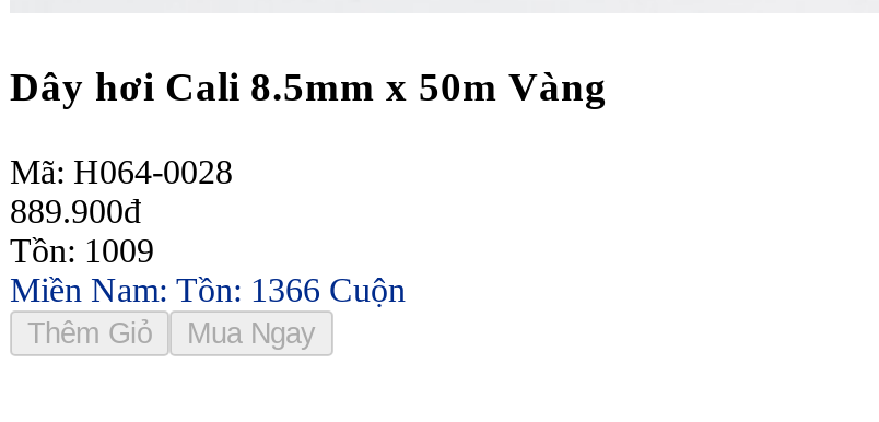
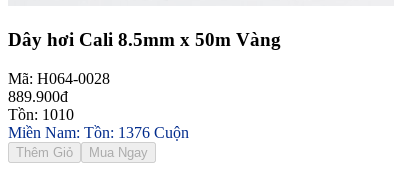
- Tồn: 1009
+ Tồn: 1010

- Miền Nam: Tồn: 1366 Cuộn
+ Miền Nam: Tồn: 1376 Cuộn
